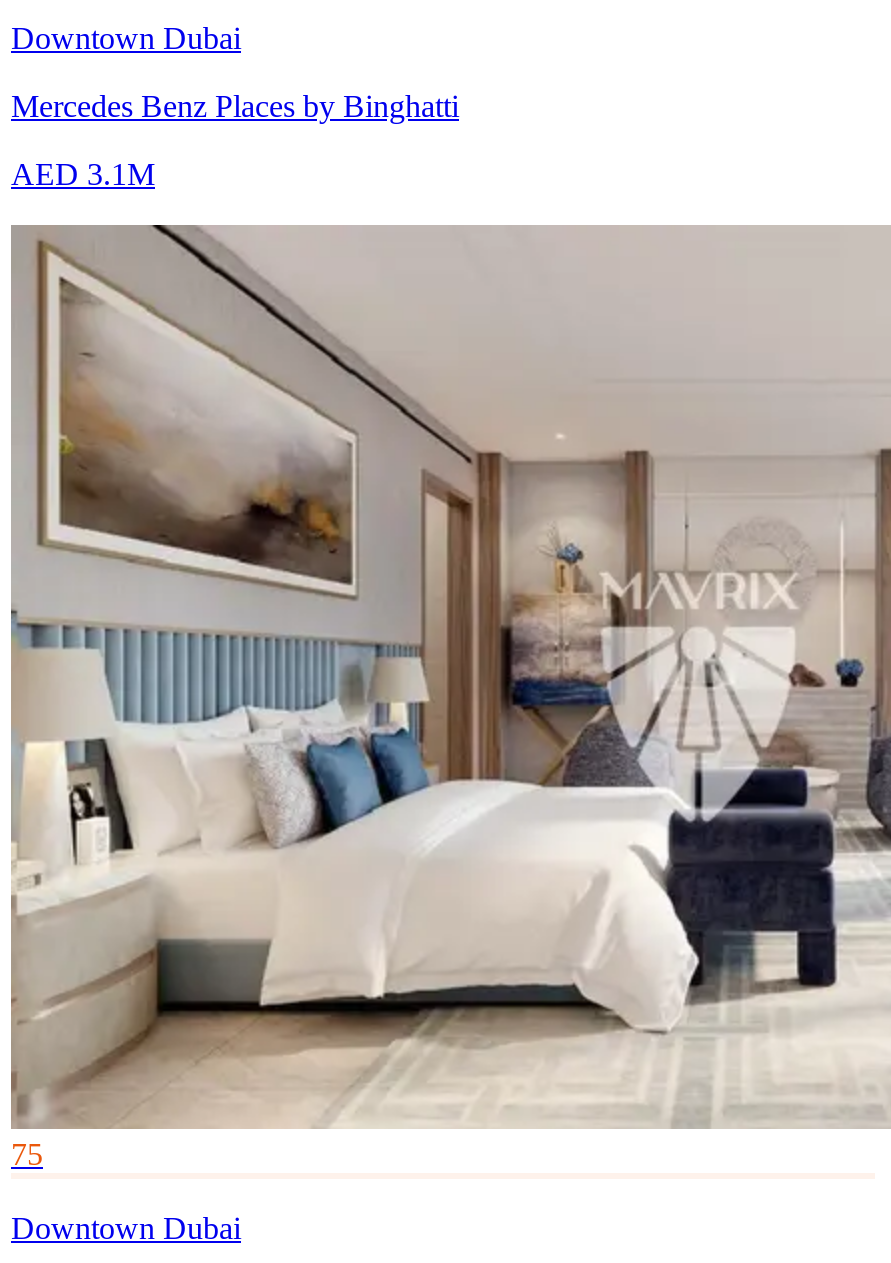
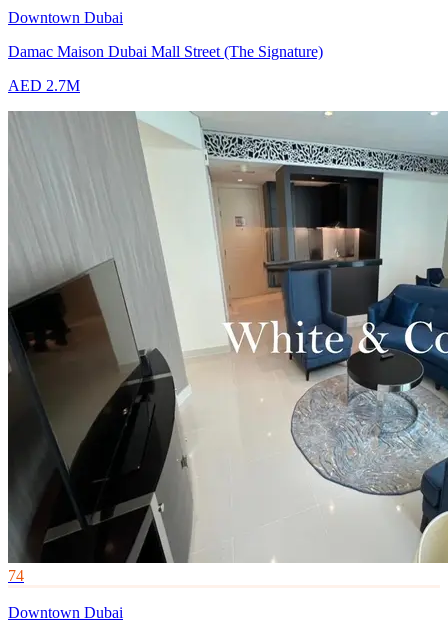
- Mercedes Benz Places by Binghatti
+ Damac Maison Dubai Mall Street (The Signature)

- AED 3.1M
+ AED 2.7M

- [image]
- 75
+ [image]
+ 74
